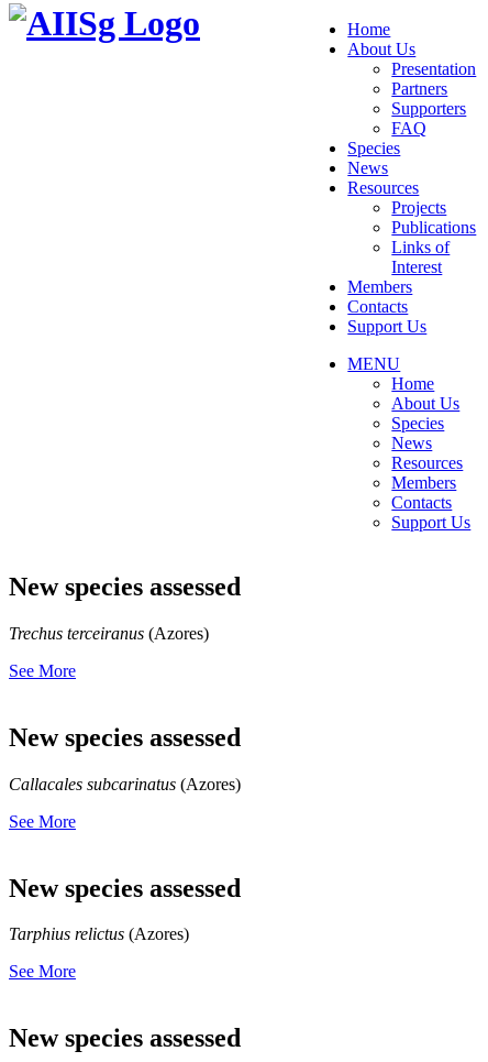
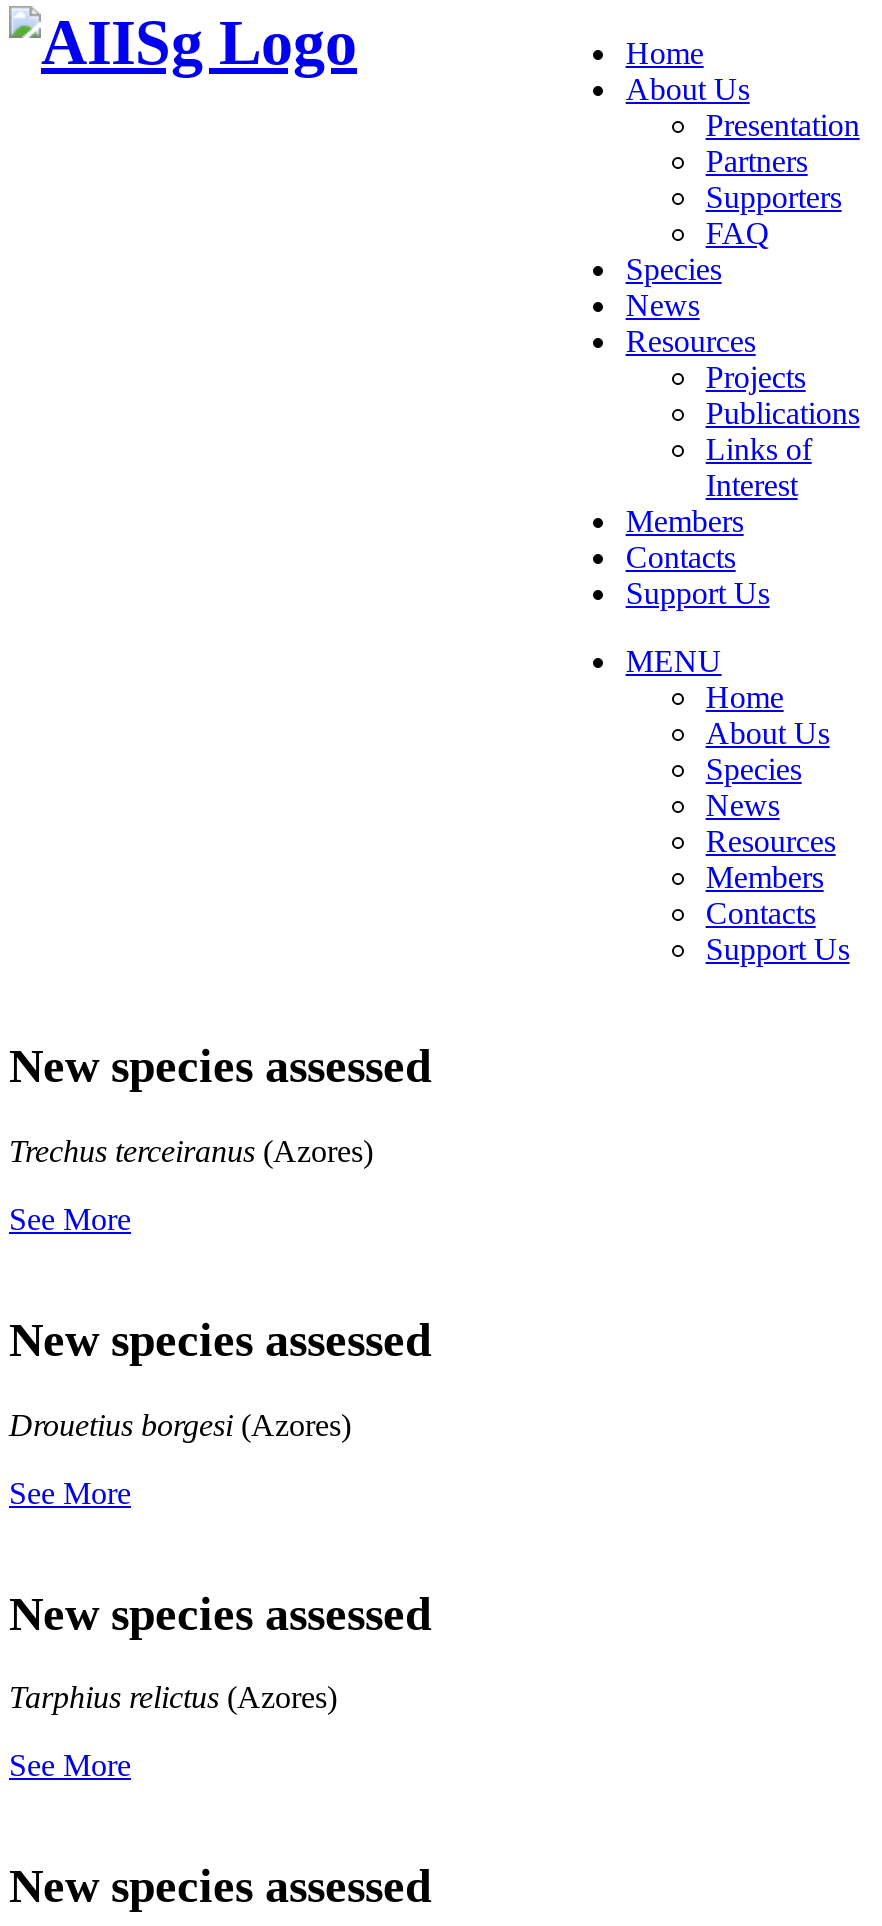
- Callacales subcarinatus (Azores)
+ Drouetius borgesi (Azores)
